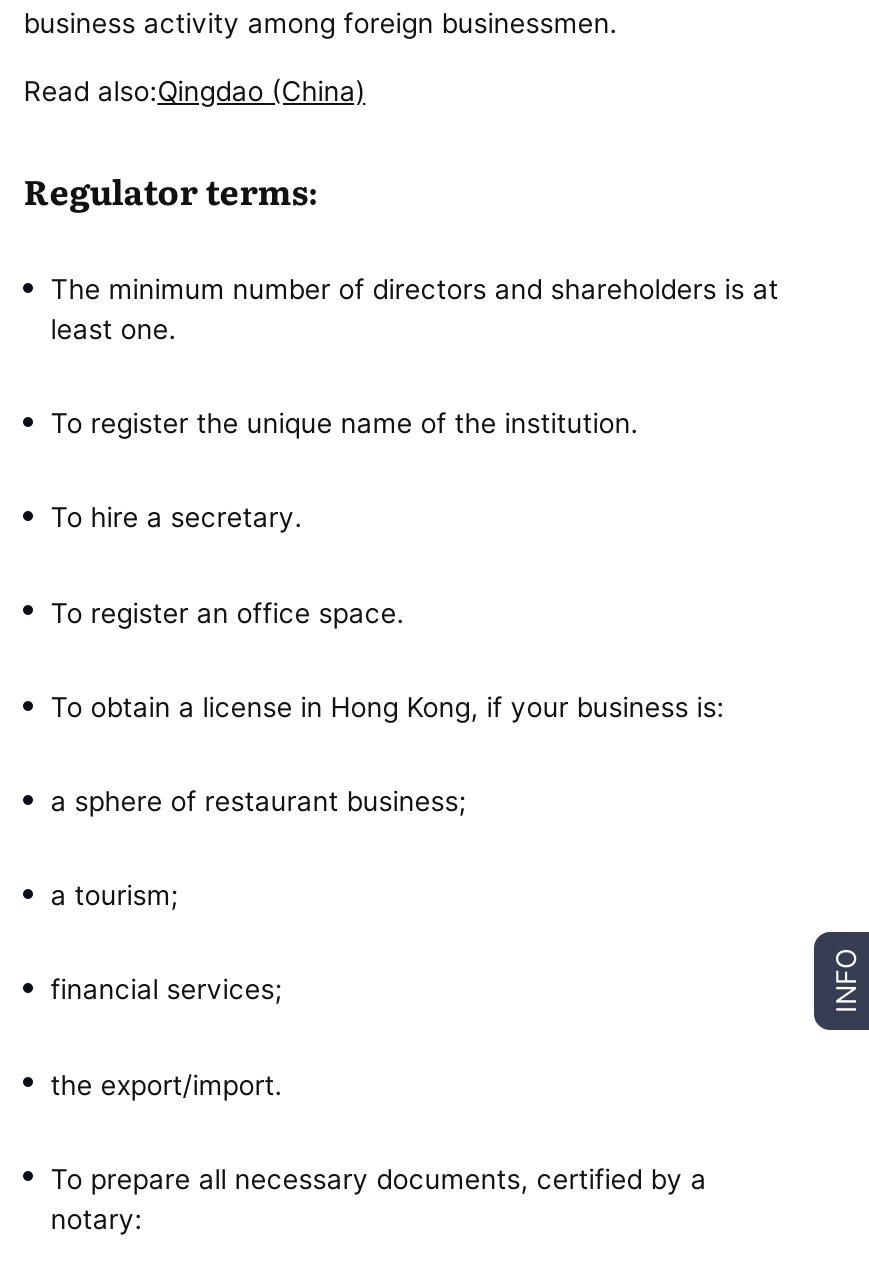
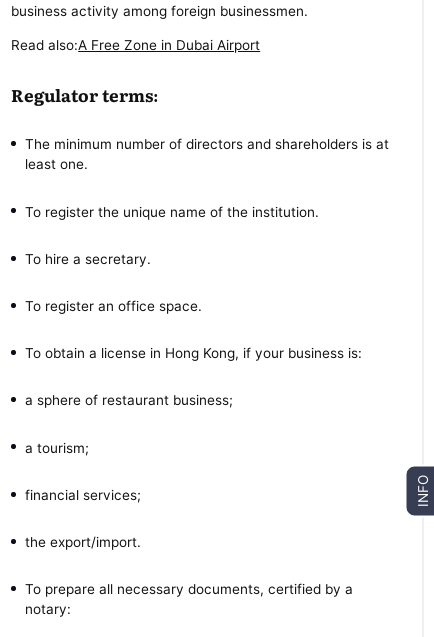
- Read also:Qingdao (China)
+ Read also:A Free Zone in Dubai Airport
